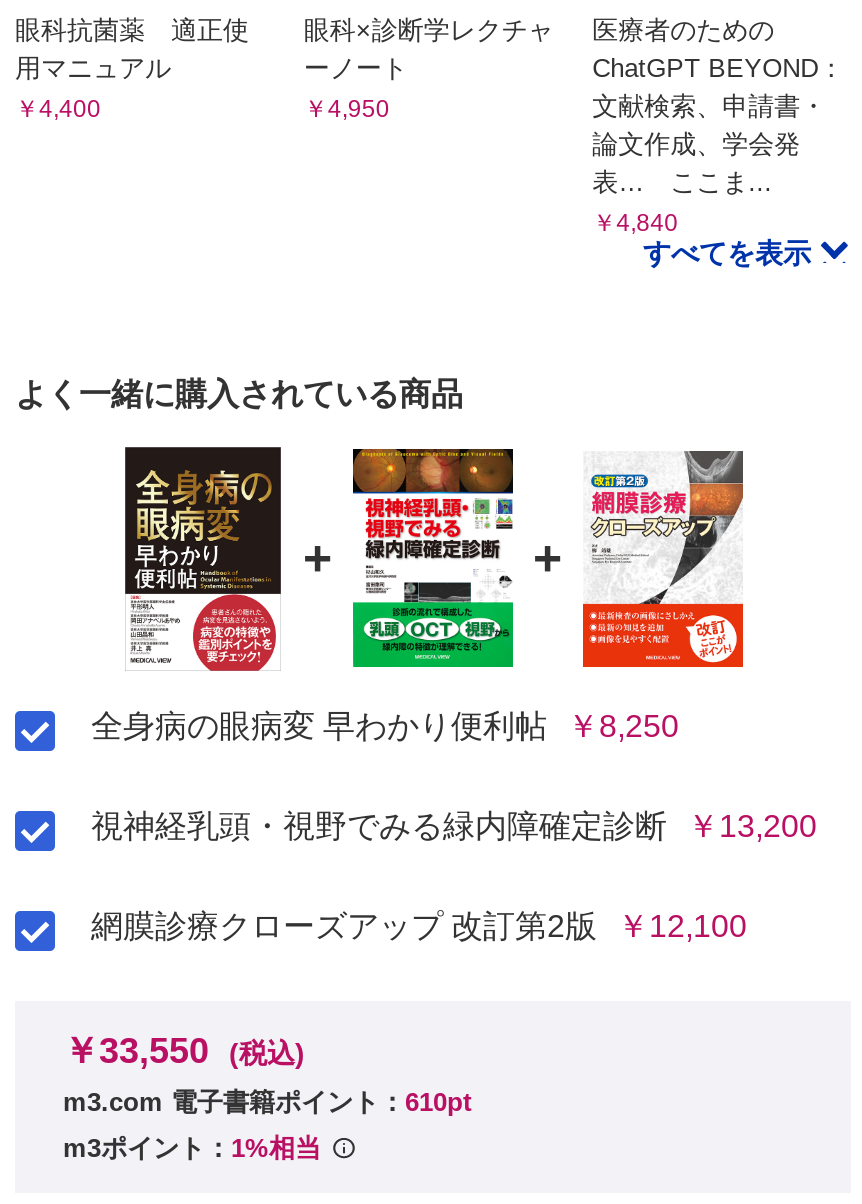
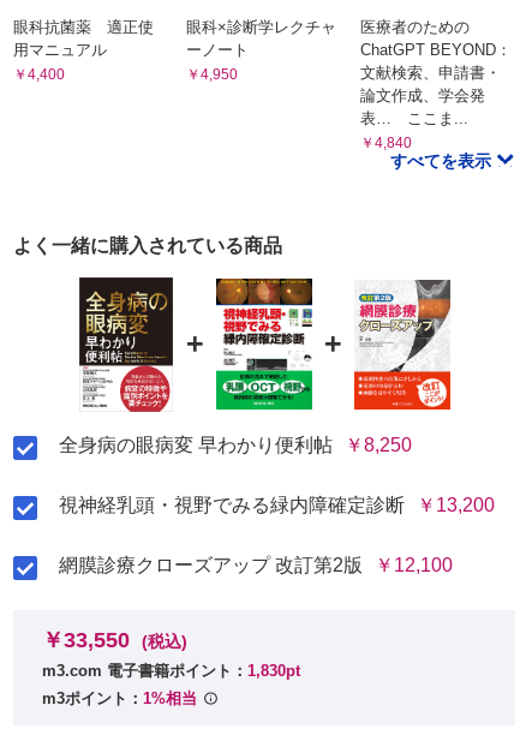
- m3.com 電子書籍ポイント：610pt
+ m3.com 電子書籍ポイント：1,830pt
